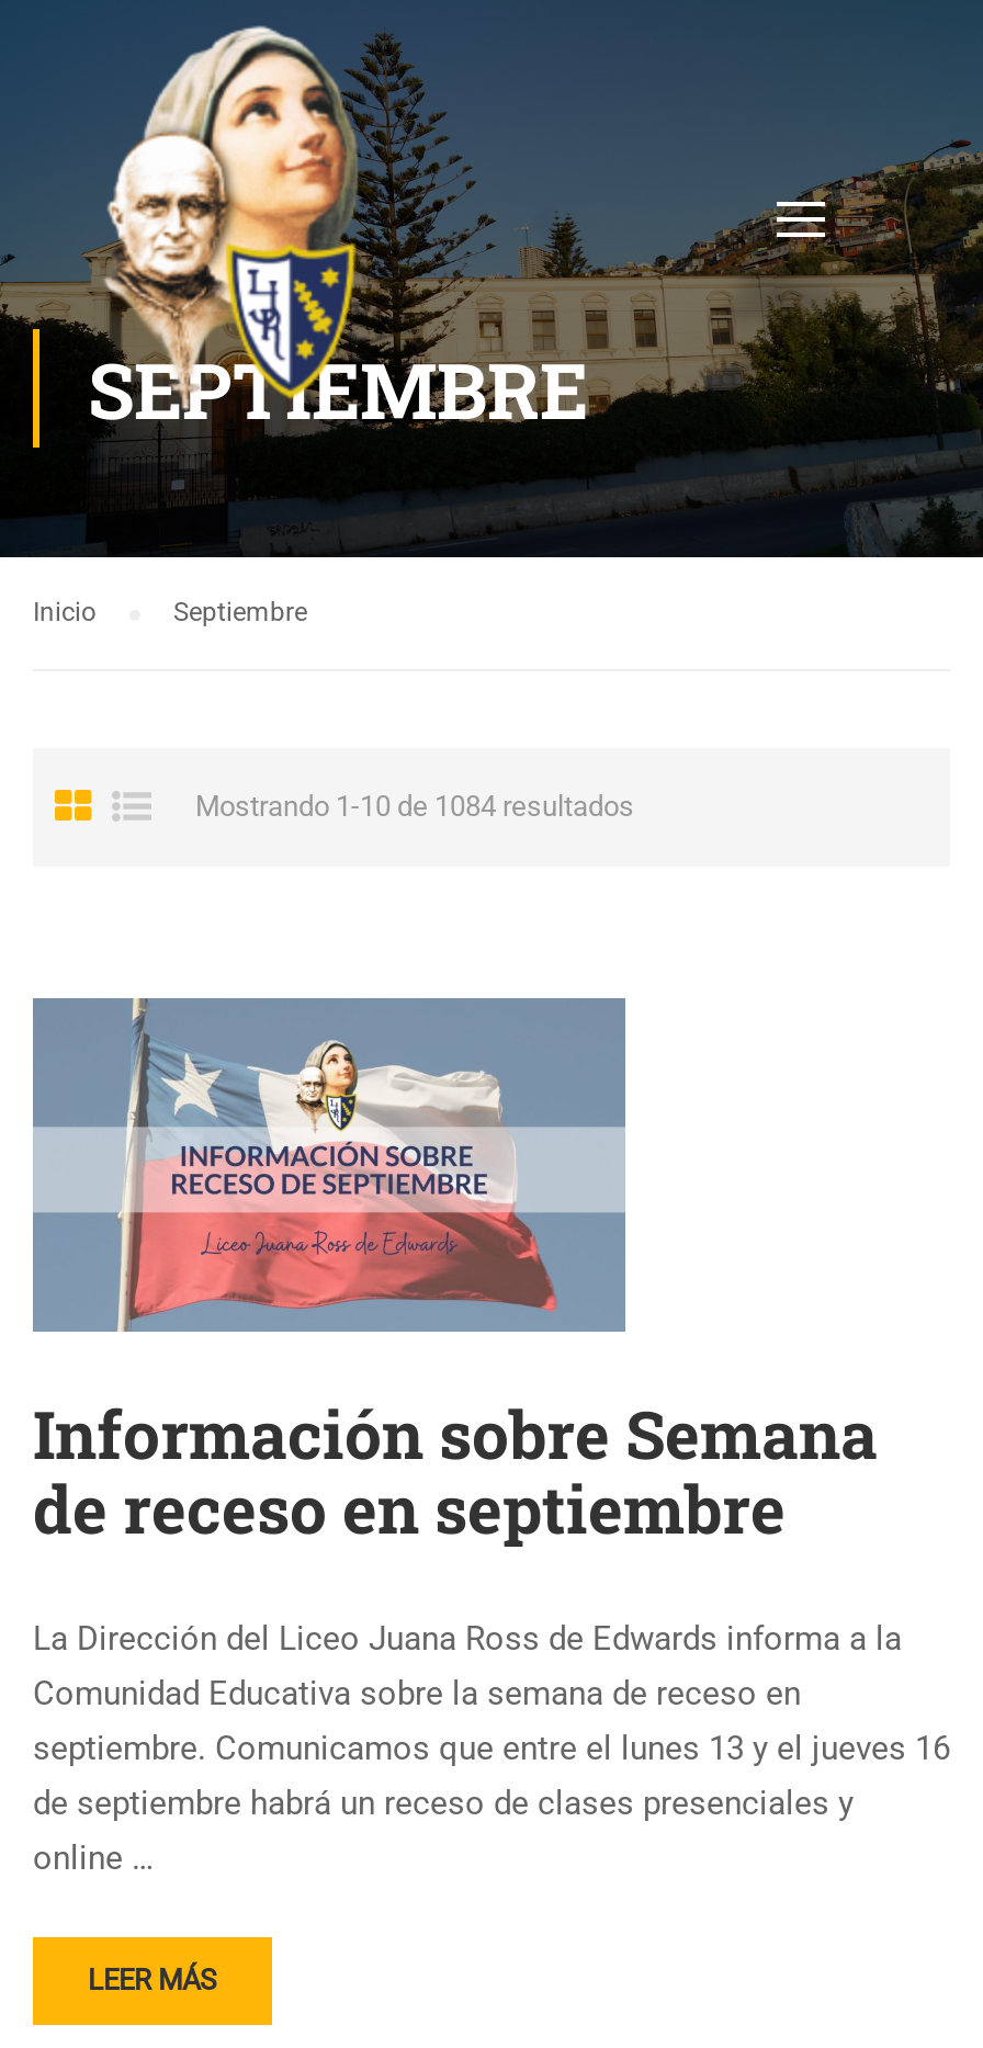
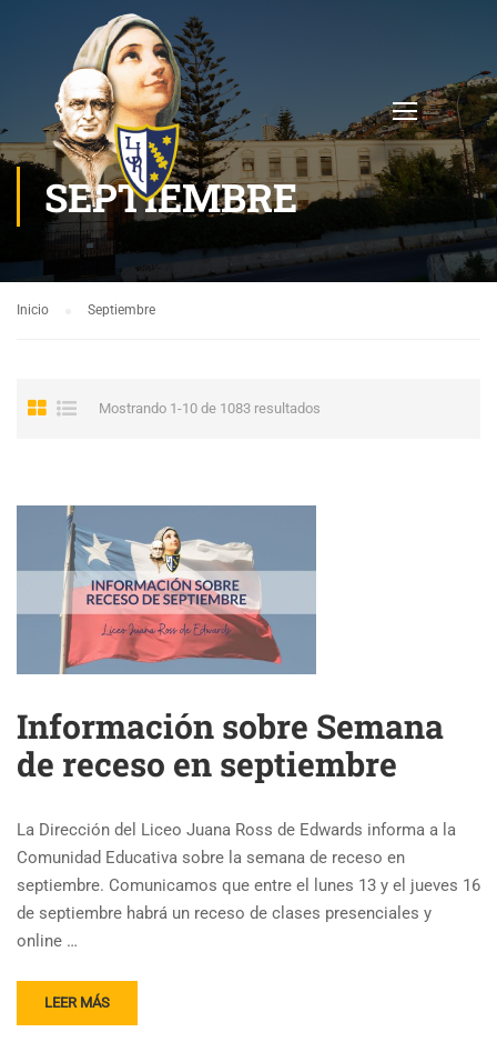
- Mostrando 1-10 de 1084 resultados
+ Mostrando 1-10 de 1083 resultados
